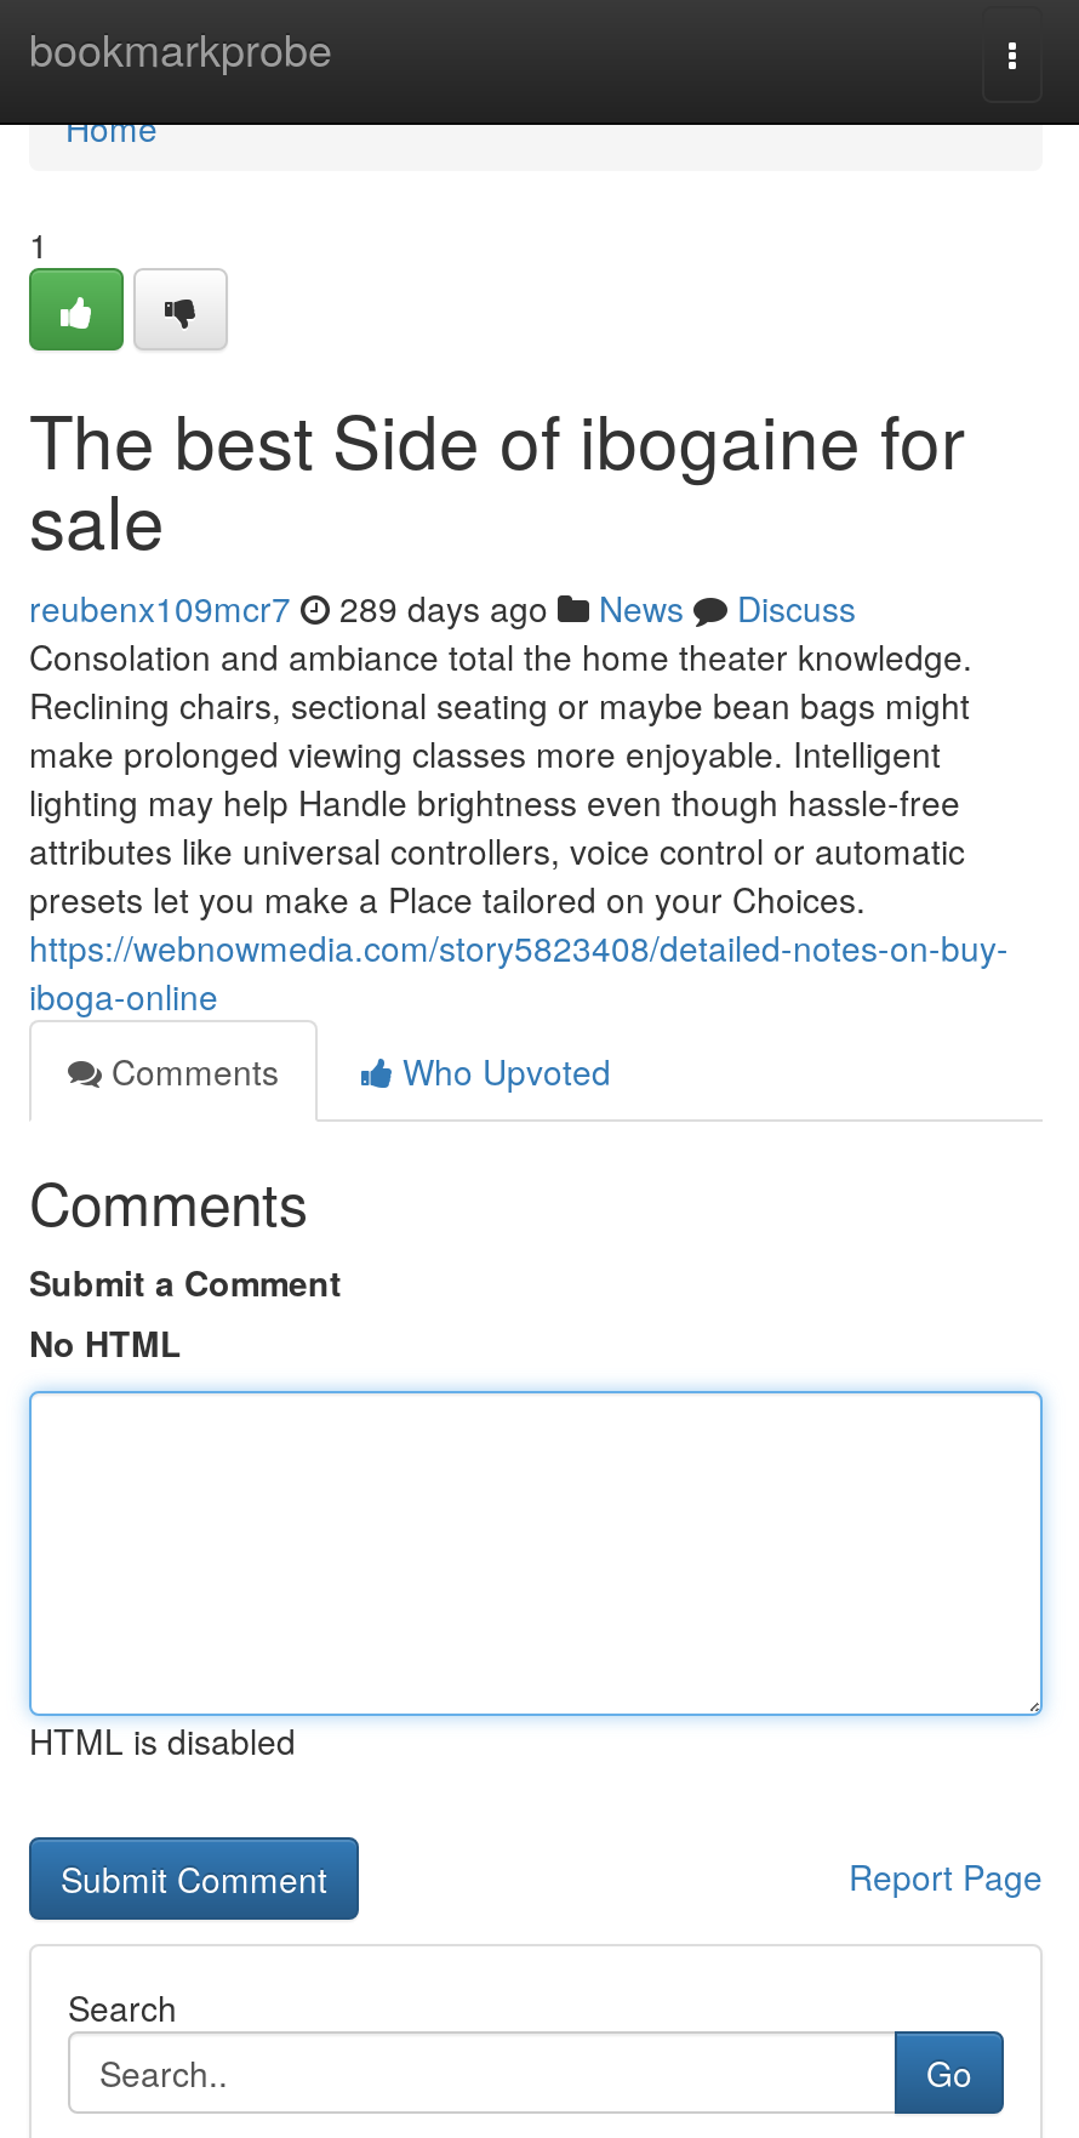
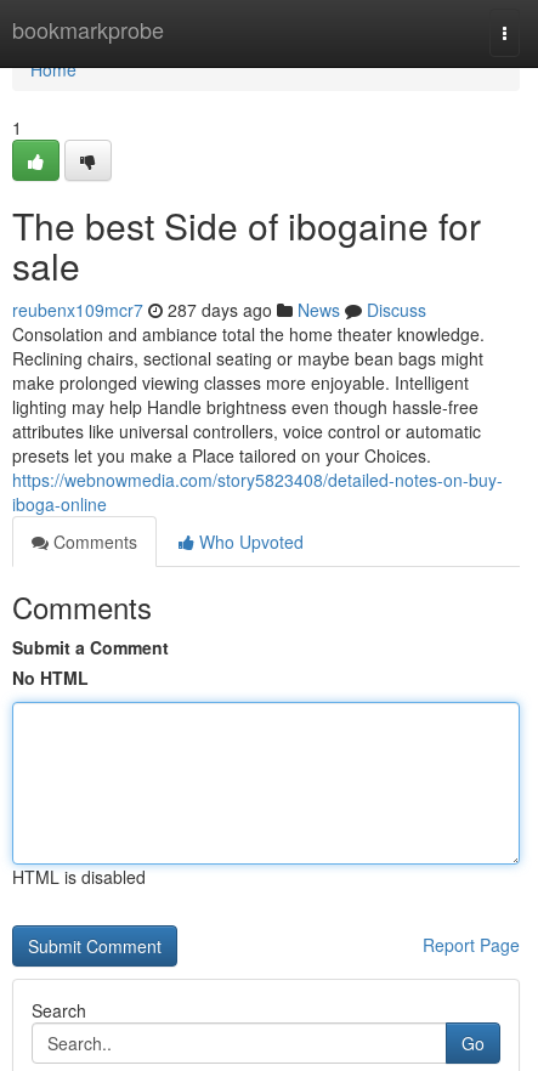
- reubenx109mcr7 289 days ago News Discuss
+ reubenx109mcr7 287 days ago News Discuss
